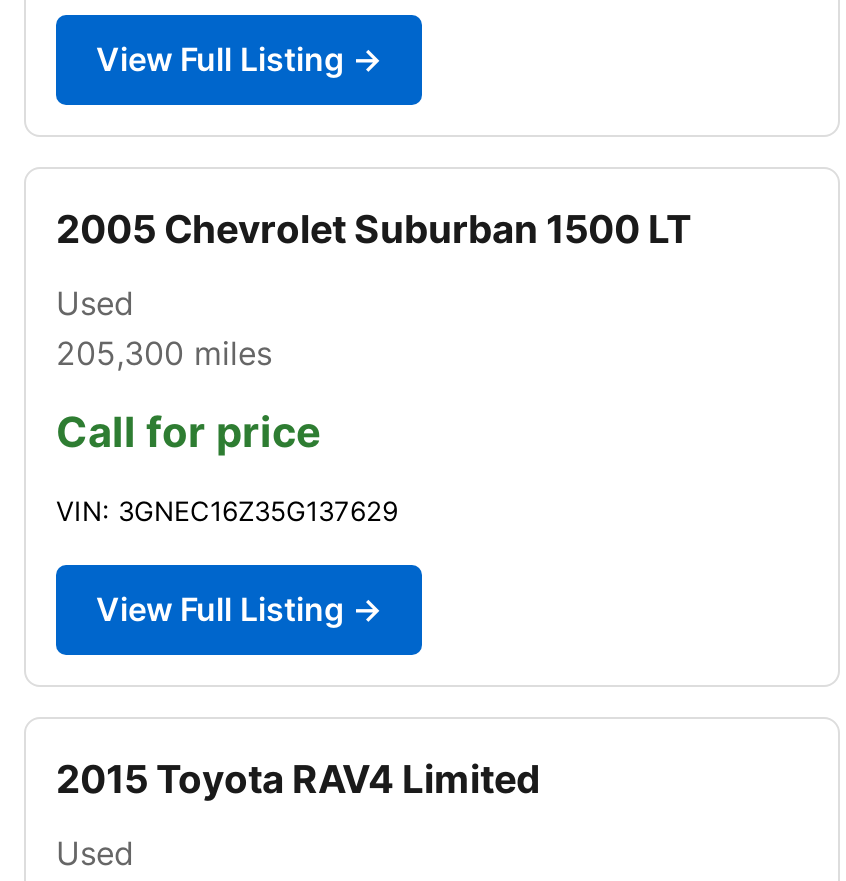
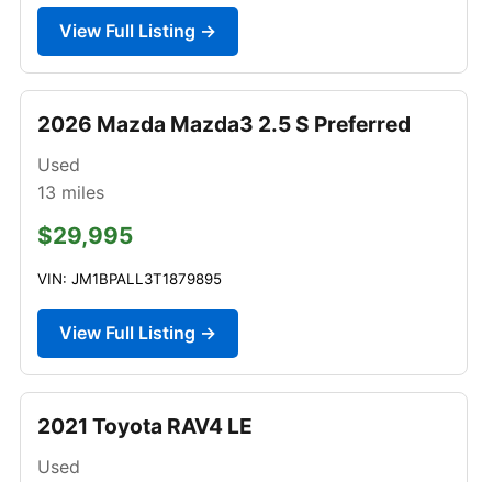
- 2005 Chevrolet Suburban 1500 LT
+ 2026 Mazda Mazda3 2.5 S Preferred

- 205,300 miles
+ 13 miles

- Call for price
+ $29,995

- VIN: 3GNEC16Z35G137629
+ VIN: JM1BPALL3T1879895

- 2015 Toyota RAV4 Limited
+ 2021 Toyota RAV4 LE
